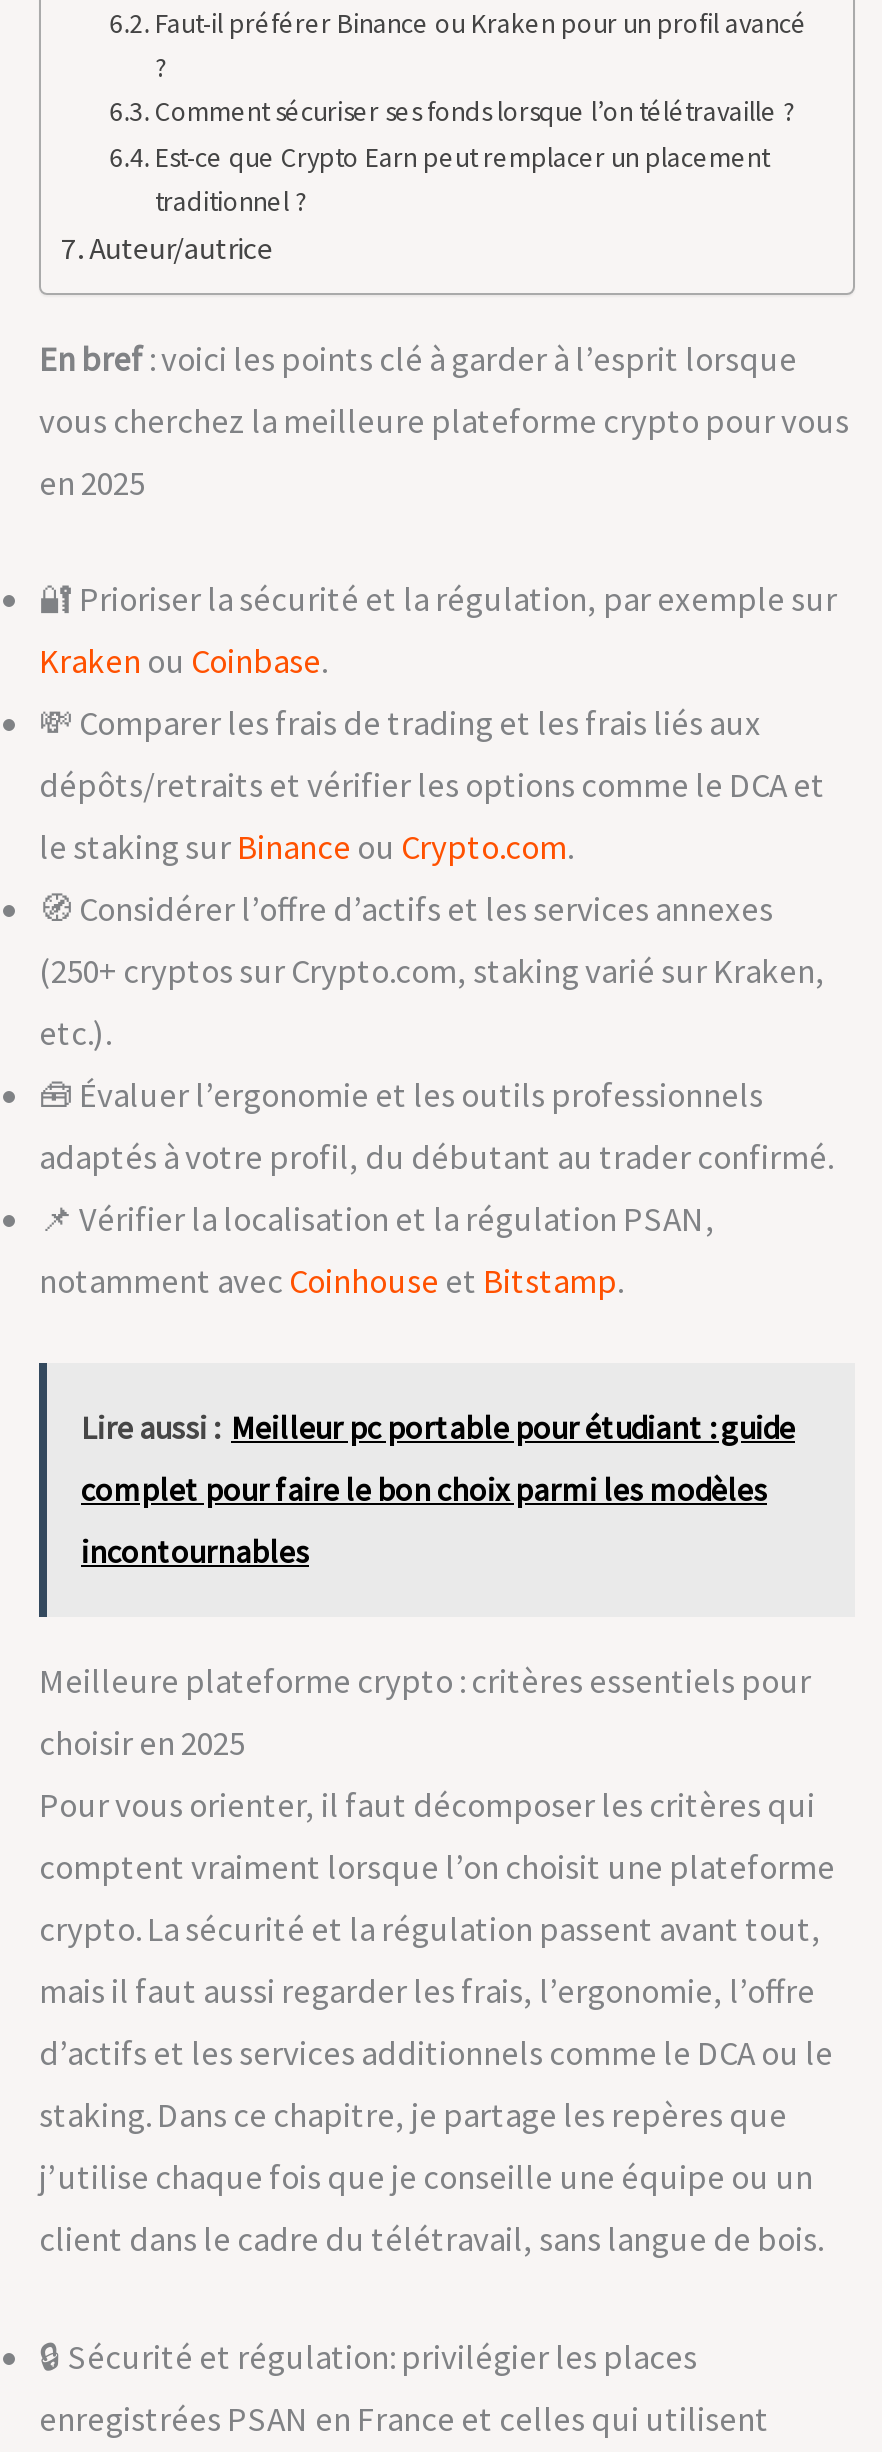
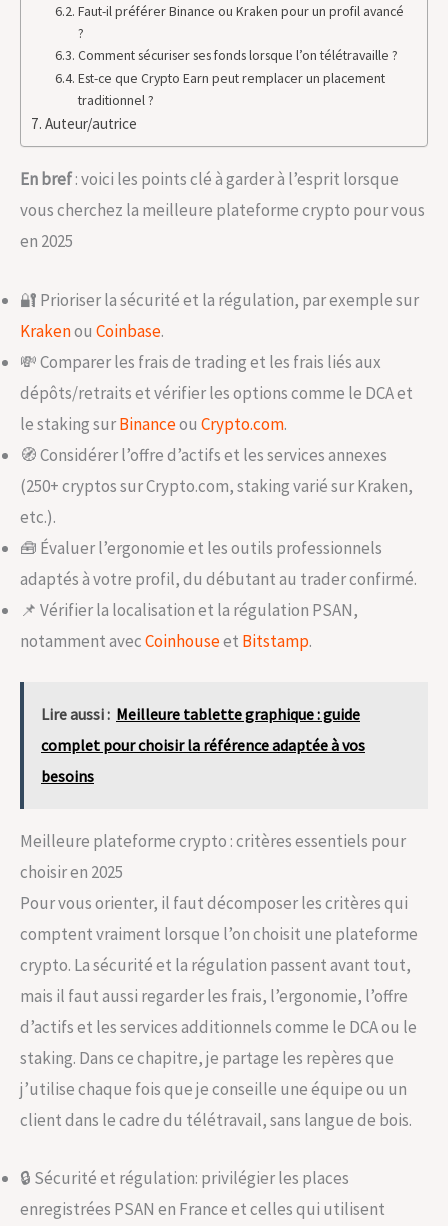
- Lire aussi : Meilleur pc portable pour étudiant : guide
+ Lire aussi : Meilleure tablette graphique : guide

- complet pour faire le bon choix parmi les modèles
+ complet pour choisir la référence adaptée à vos

- incontournables
+ besoins
